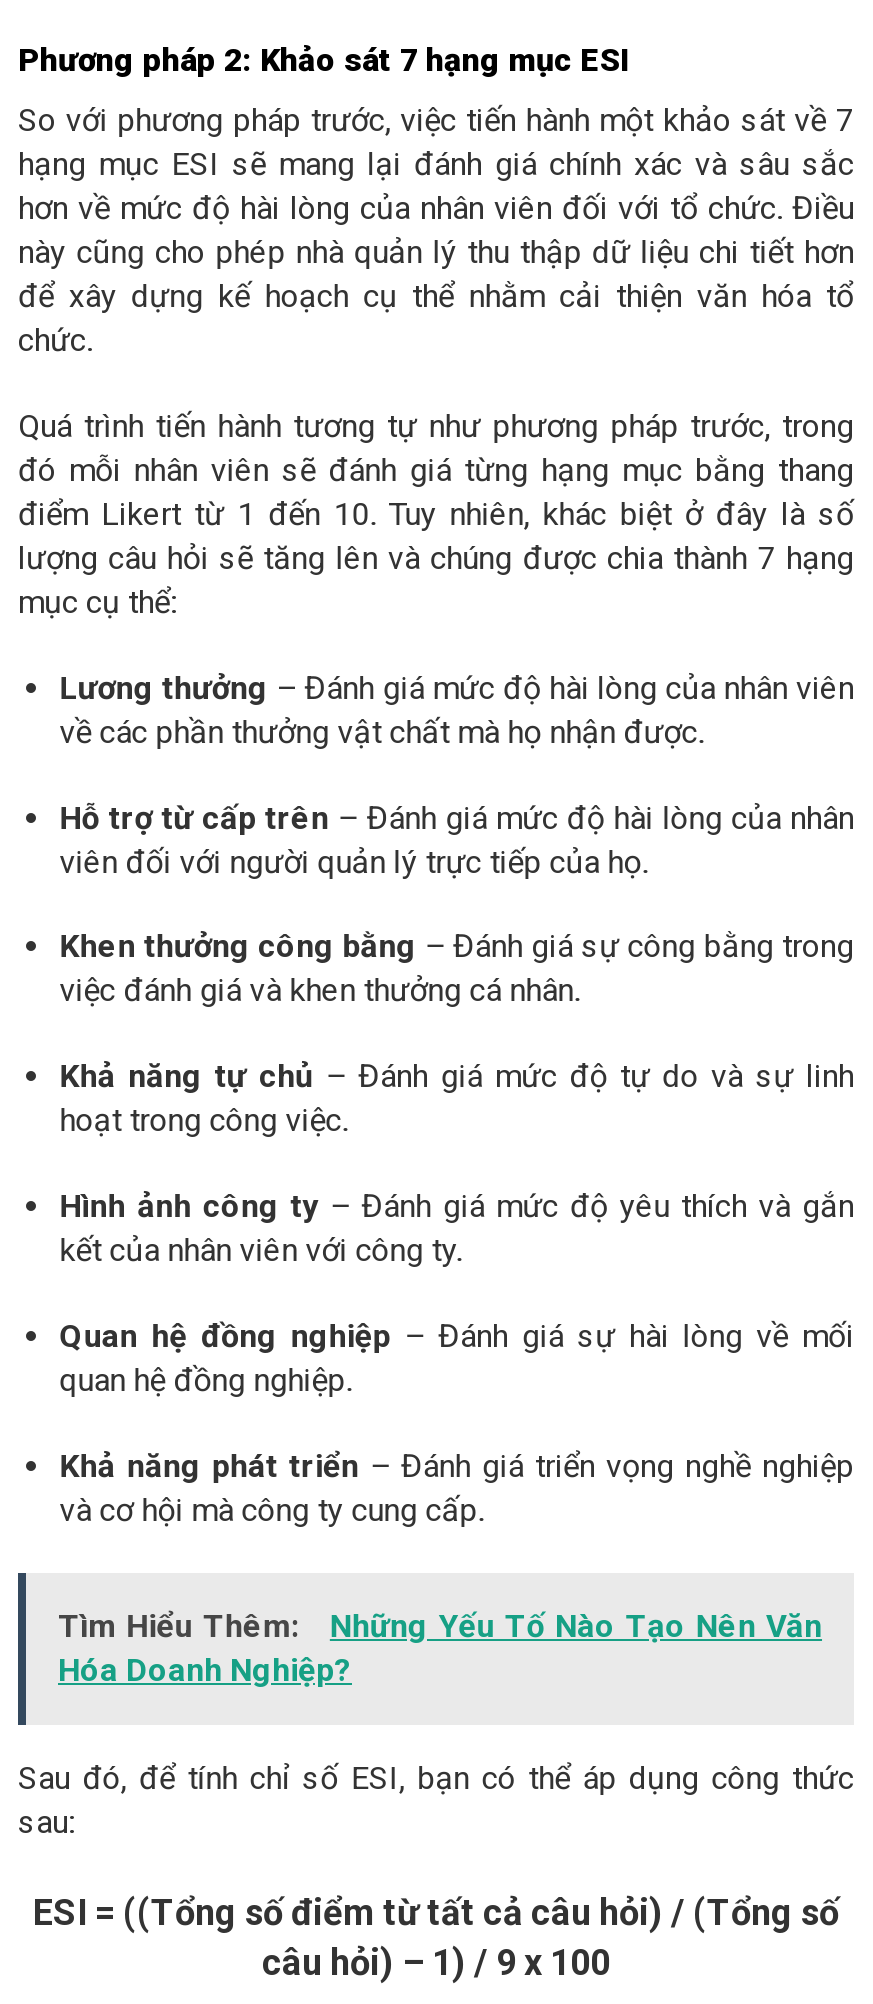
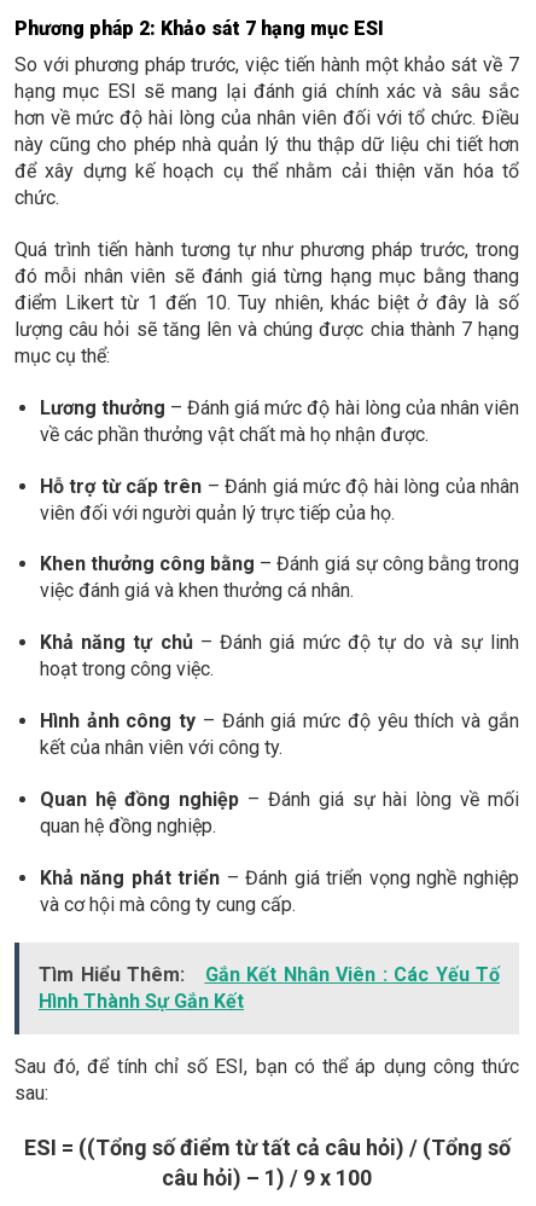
- Tìm Hiểu Thêm: Những Yếu Tố Nào Tạo Nên Văn
- Hóa Doanh Nghiệp?
+ Tìm Hiểu Thêm: Gắn Kết Nhân Viên : Các Yếu Tố
+ Hình Thành Sự Gắn Kết
